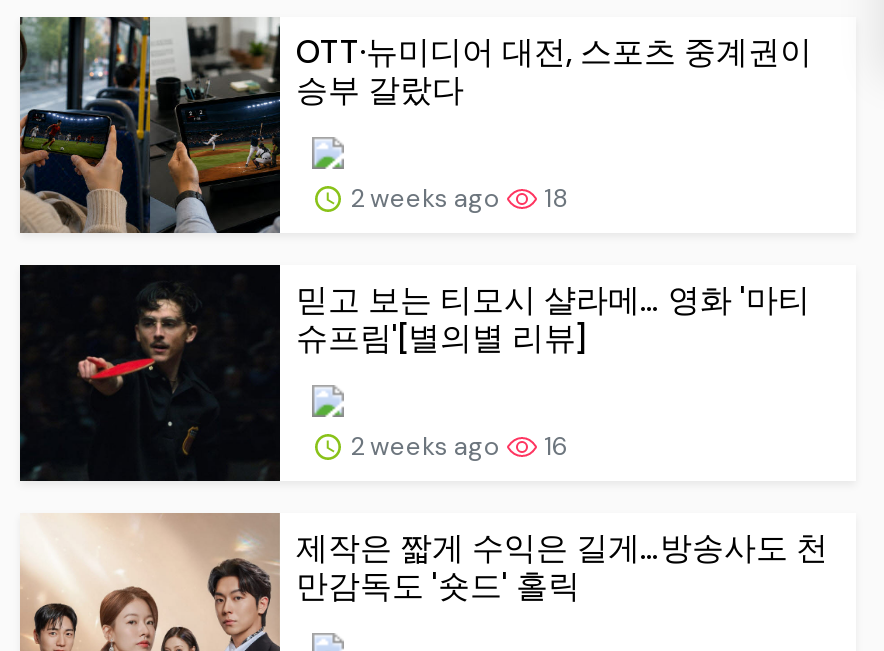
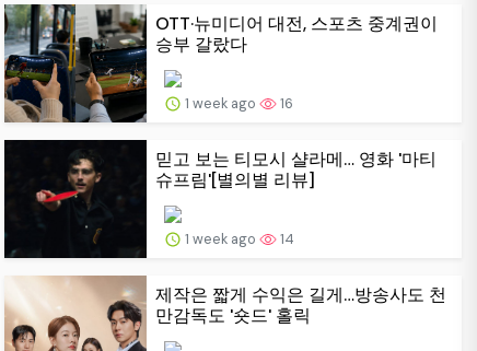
- 2 weeks ago
+ 1 week ago

- 18
+ 16

- 2 weeks ago
+ 1 week ago

- 16
+ 14
